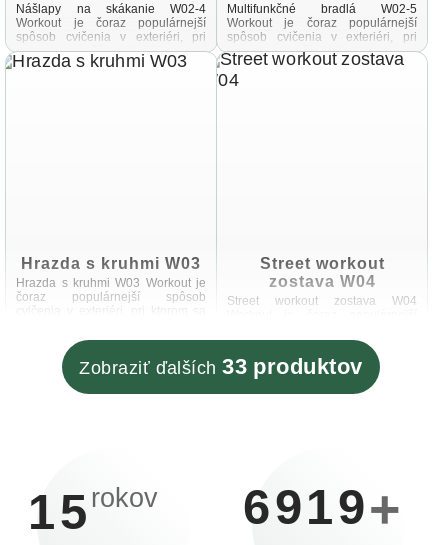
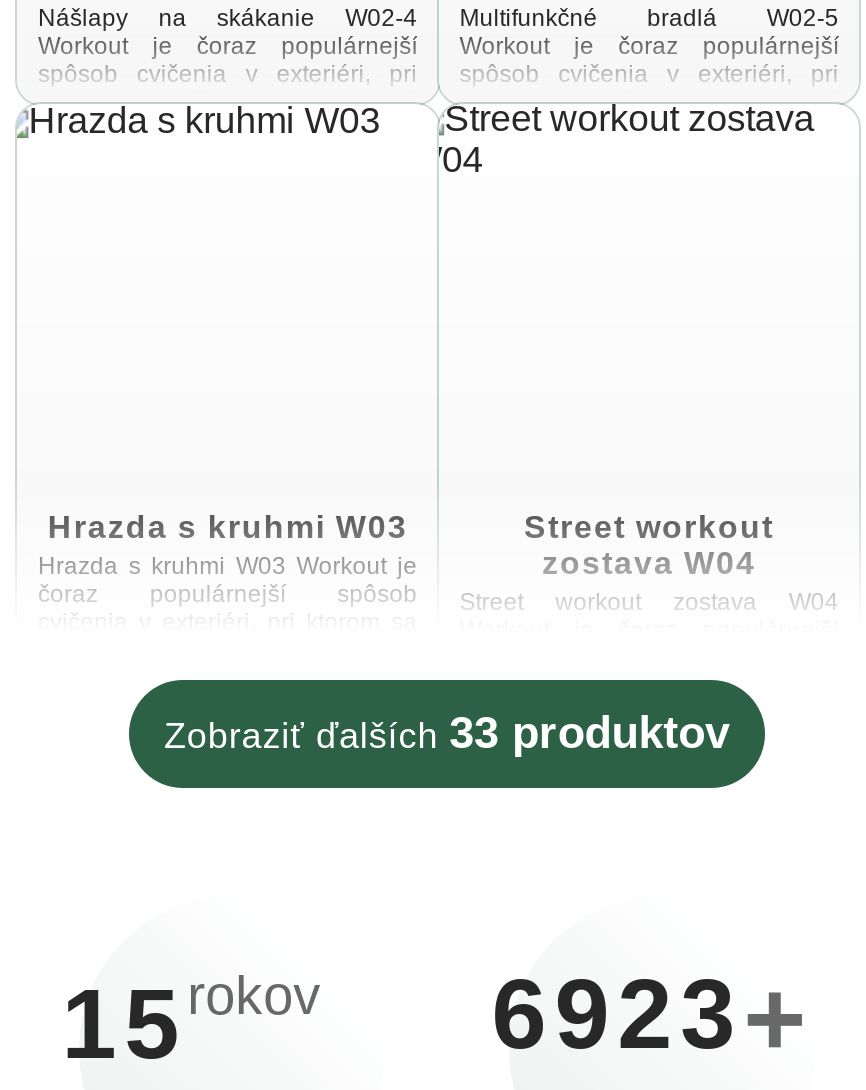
- 15rokov 6919+
+ 15rokov 6923+
